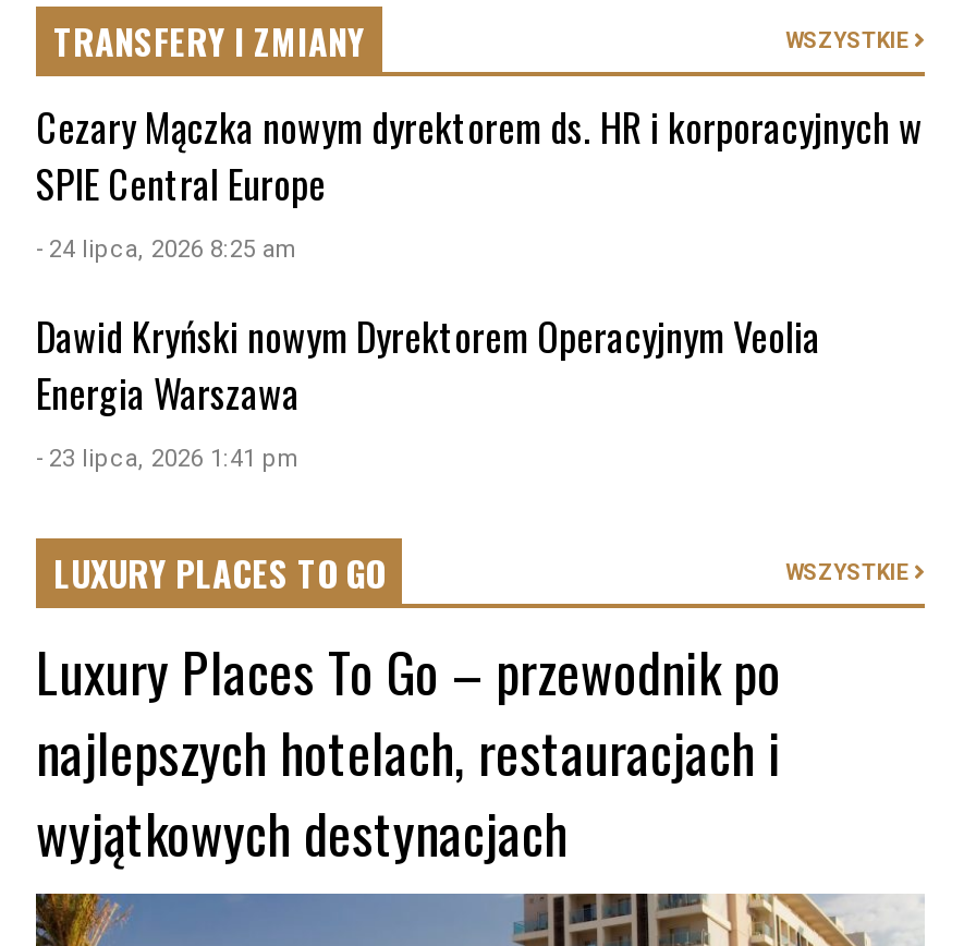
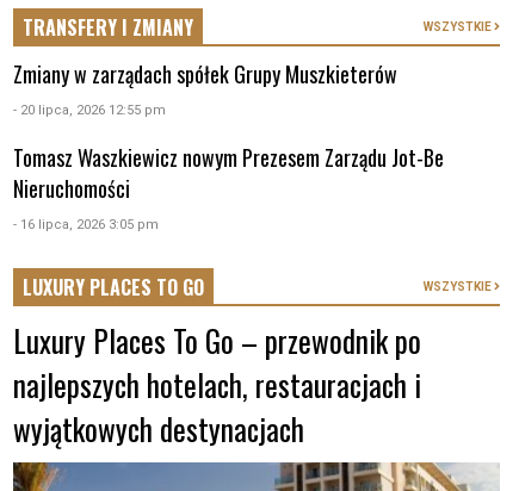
- Cezary Mączka nowym dyrektorem ds. HR i korporacyjnych w
- SPIE Central Europe
- - 24 lipca, 2026 8:25 am
+ Zmiany w zarządach spółek Grupy Muszkieterów
+ - 20 lipca, 2026 12:55 pm

- Dawid Kryński nowym Dyrektorem Operacyjnym Veolia
- Energia Warszawa
- - 23 lipca, 2026 1:41 pm
+ Tomasz Waszkiewicz nowym Prezesem Zarządu Jot-Be
+ Nieruchomości
+ - 16 lipca, 2026 3:05 pm
